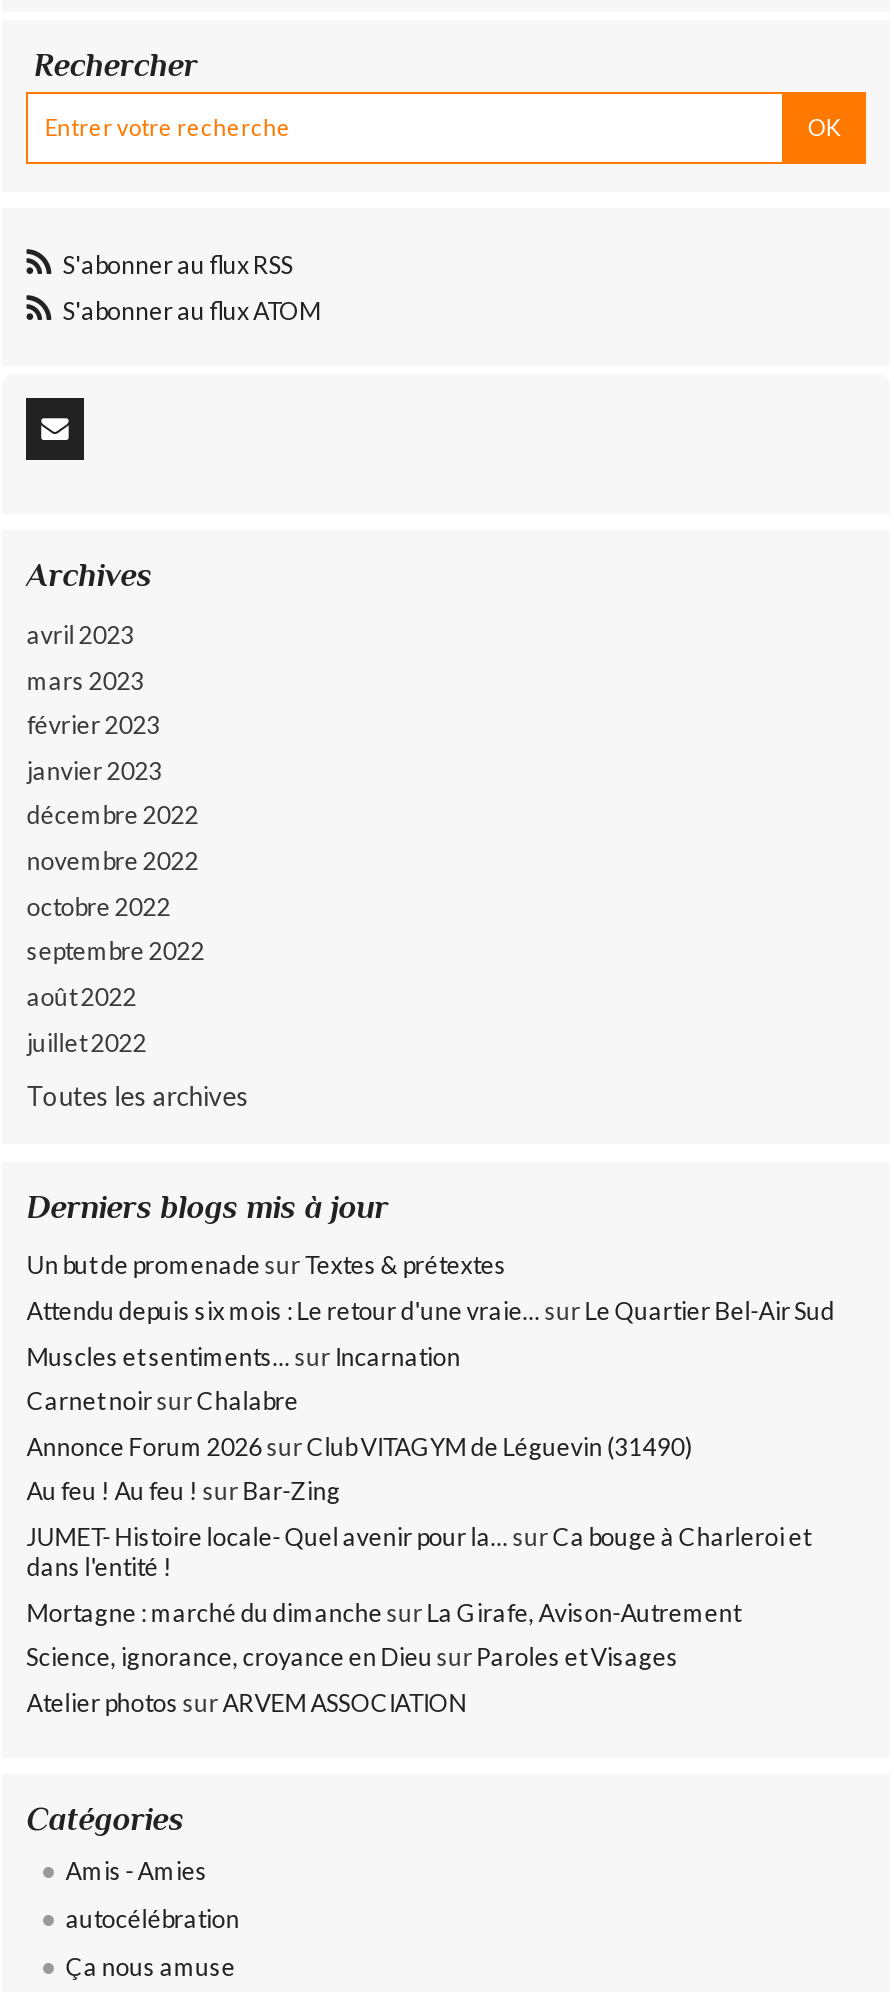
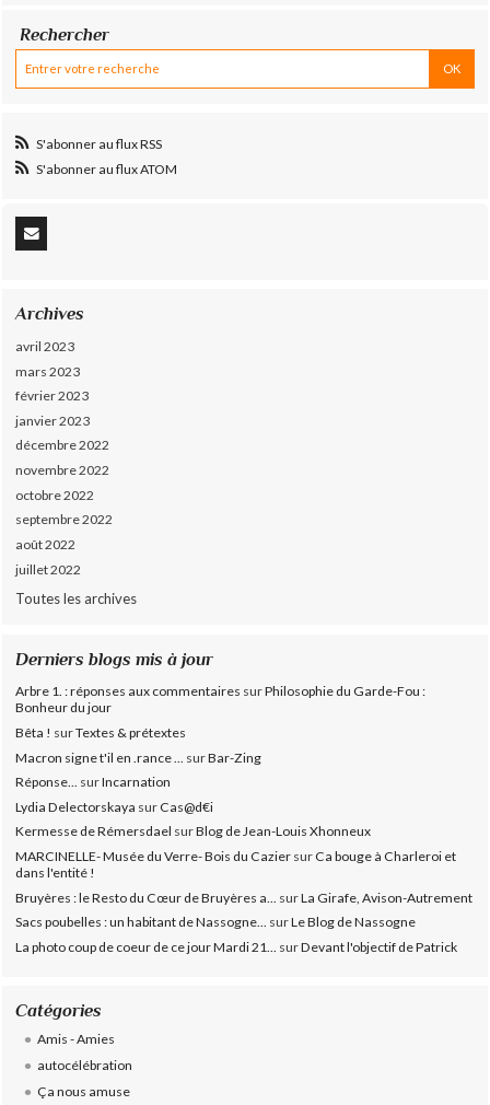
- Un but de promenade surTextes & prétextes
+ Arbre 1. : réponses aux commentaires sur Philosophie du Garde-Fou :
+ Bonheur du jour

- Attendu depuis six mois : Le retour d'une vraie... sur Le Quartier Bel-Air Sud
+ Bêta ! sur Textes & prétextes

- Muscles et sentiments... sur Incarnation
+ Macron signe t'il en .rance ... sur Bar-Zing

- Carnet noirsurChalabre
+ Réponse...surIncarnation

- Annonce Forum 2026surClub VITAGYM de Léguevin (31490)
+ Lydia DelectorskayasurCas@d€i

- Au feu ! Au feu ! sur Bar-Zing
+ Kermesse de Rémersdael sur Blog de Jean-Louis Xhonneux

- JUMET- Histoire locale- Quel avenir pour la... surCa bouge à Charleroi et
+ MARCINELLE- Musée du Verre- Bois du Cazier surCa bouge à Charleroi et

- Mortagne : marché du dimanche sur La Girafe, Avison-Autrement
+ Bruyères : le Resto du Cœur de Bruyères a... sur La Girafe, Avison-Autrement

- Science, ignorance, croyance en Dieu sur Paroles et Visages
+ Sacs poubelles : un habitant de Nassogne... sur Le Blog de Nassogne

- Atelier photos surARVEM ASSOCIATION
+ La photo coup de coeur de ce jour Mardi 21... surDevant l'objectif de Patrick
